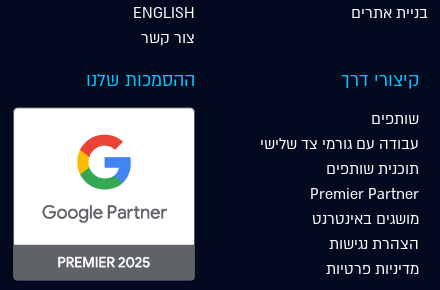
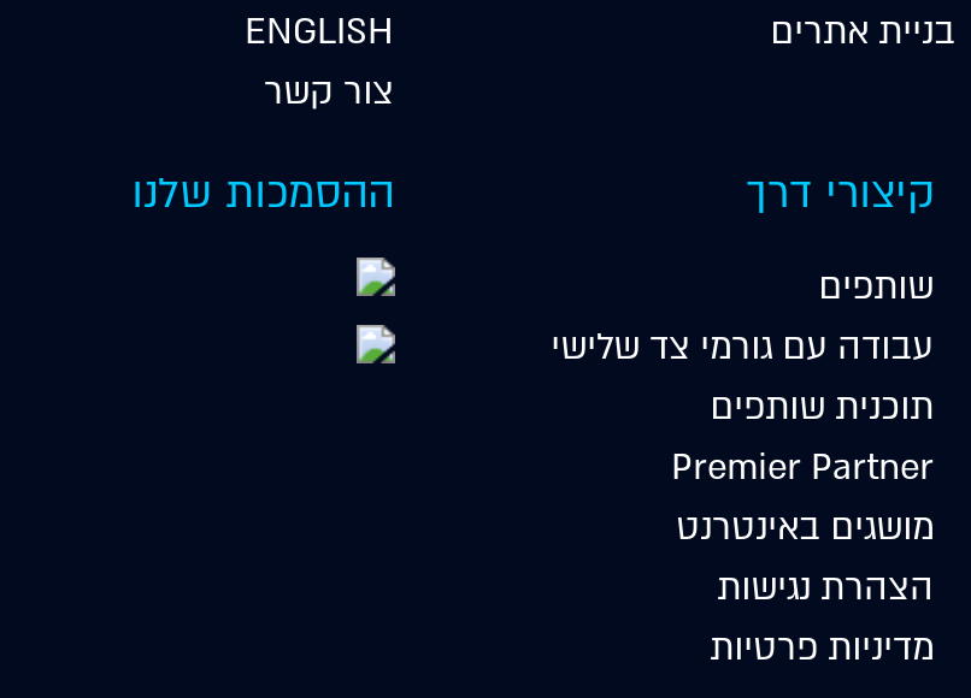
- [image]
